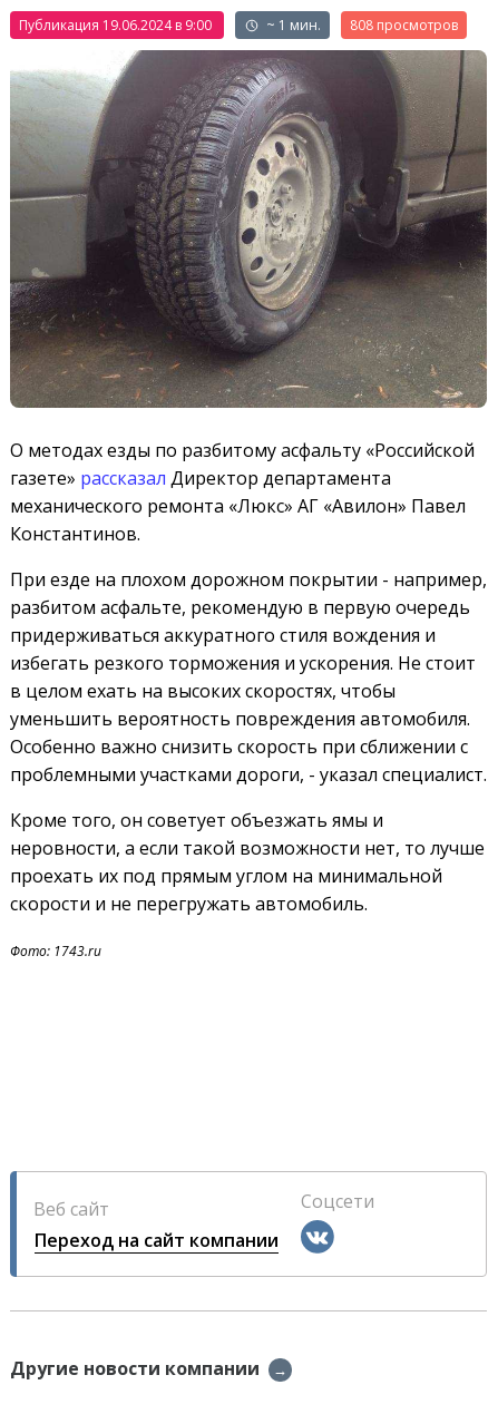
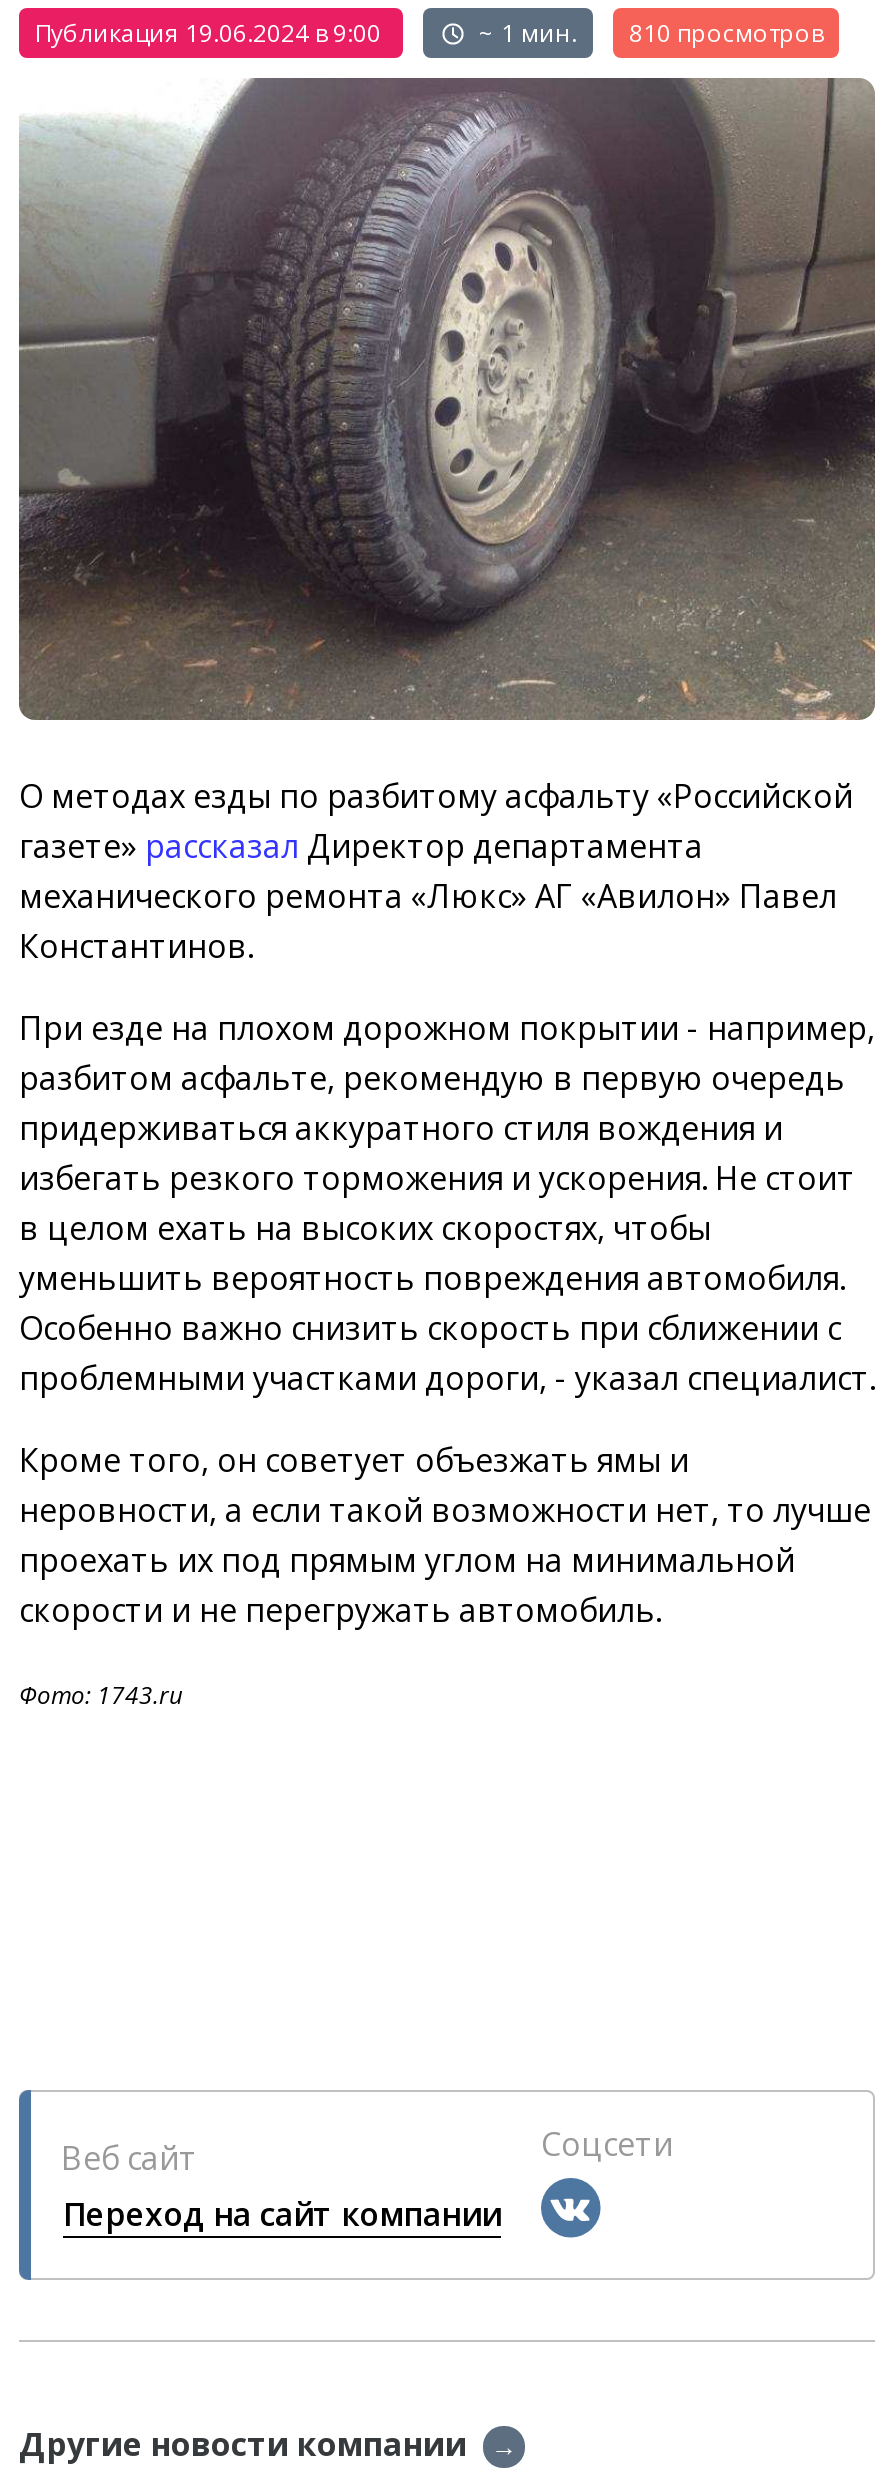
- ~ 1 мин. 808
+ ~ 1 мин. 810
